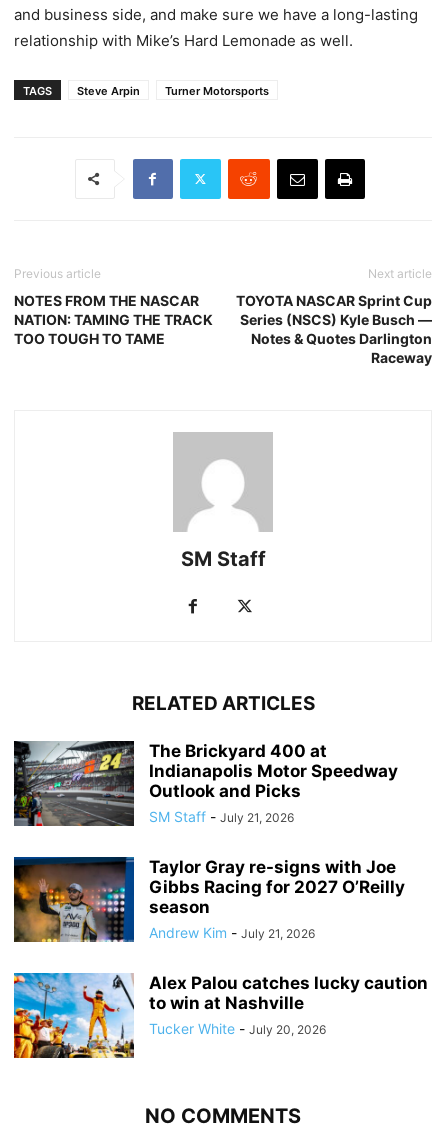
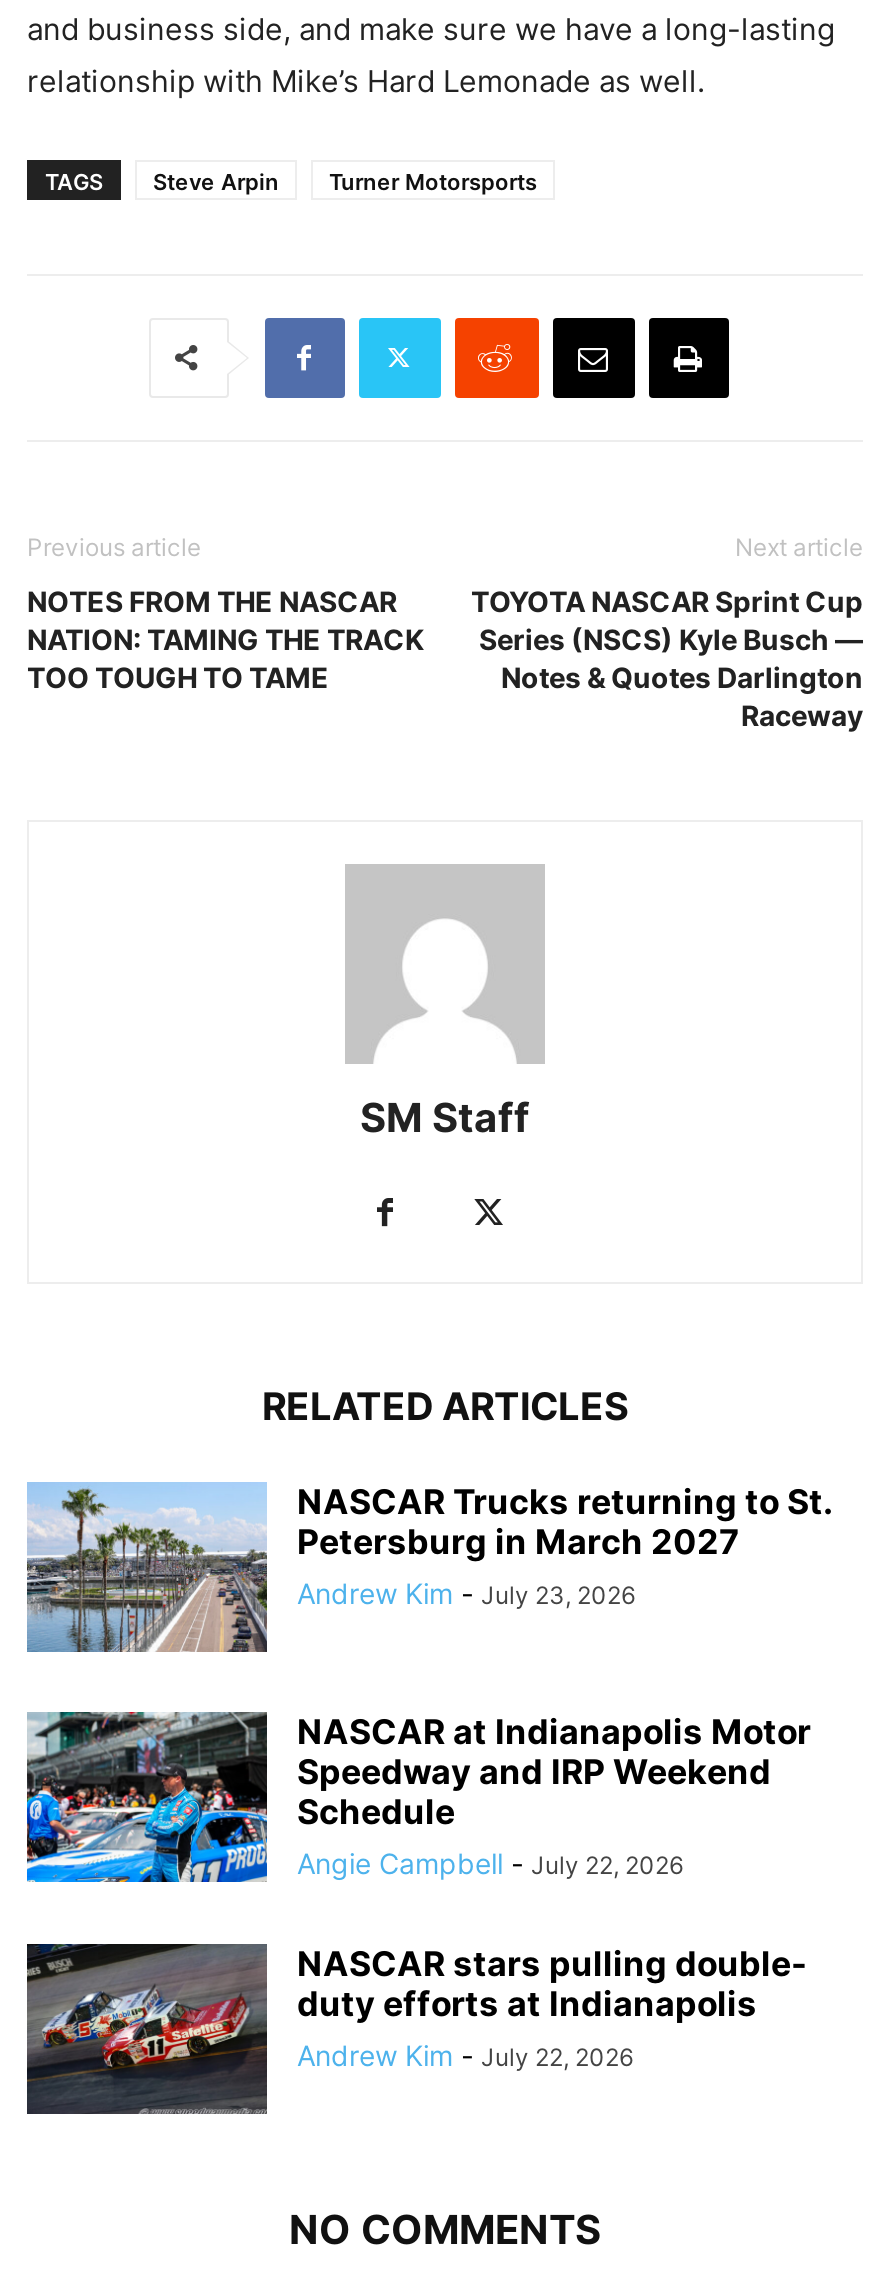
- [image]
- The Brickyard 400 at
- Indianapolis Motor Speedway
- Outlook and Picks
- SM Staff - July 21, 2026
+ [image]
+ NASCAR Trucks returning to St.
+ Petersburg in March 2027
+ Andrew Kim - July 23, 2026

- [image]
- Taylor Gray re-signs with Joe
- Gibbs Racing for 2027 O’Reilly
- season
- Andrew Kim - July 21, 2026
+ [image]
+ NASCAR at Indianapolis Motor
+ Speedway and IRP Weekend
+ Schedule
+ Angie Campbell - July 22, 2026

- [image]
- Alex Palou catches lucky caution
- to win at Nashville
- Tucker White - July 20, 2026
+ [image]
+ NASCAR stars pulling double-
+ duty efforts at Indianapolis
+ Andrew Kim - July 22, 2026
